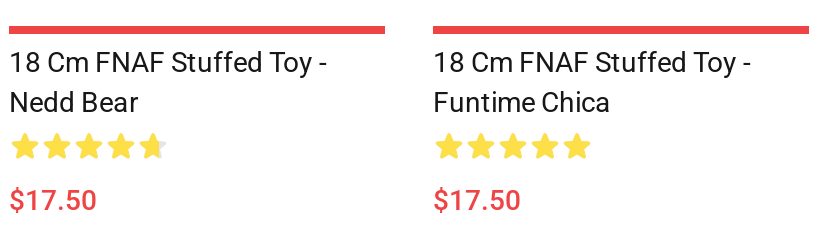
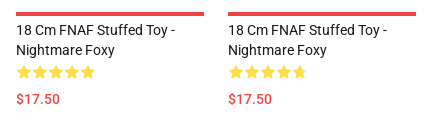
- Nedd Bear
+ Nightmare Foxy

- Funtime Chica
+ Nightmare Foxy
